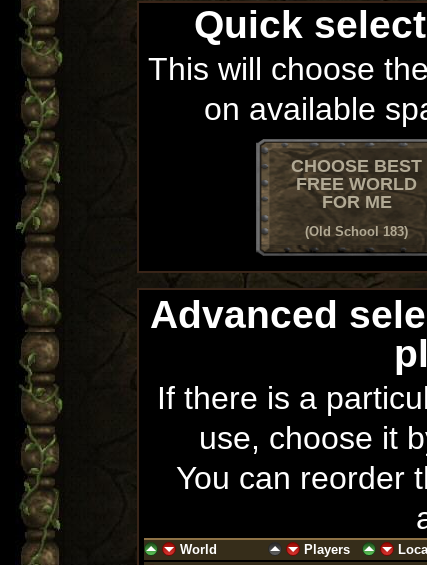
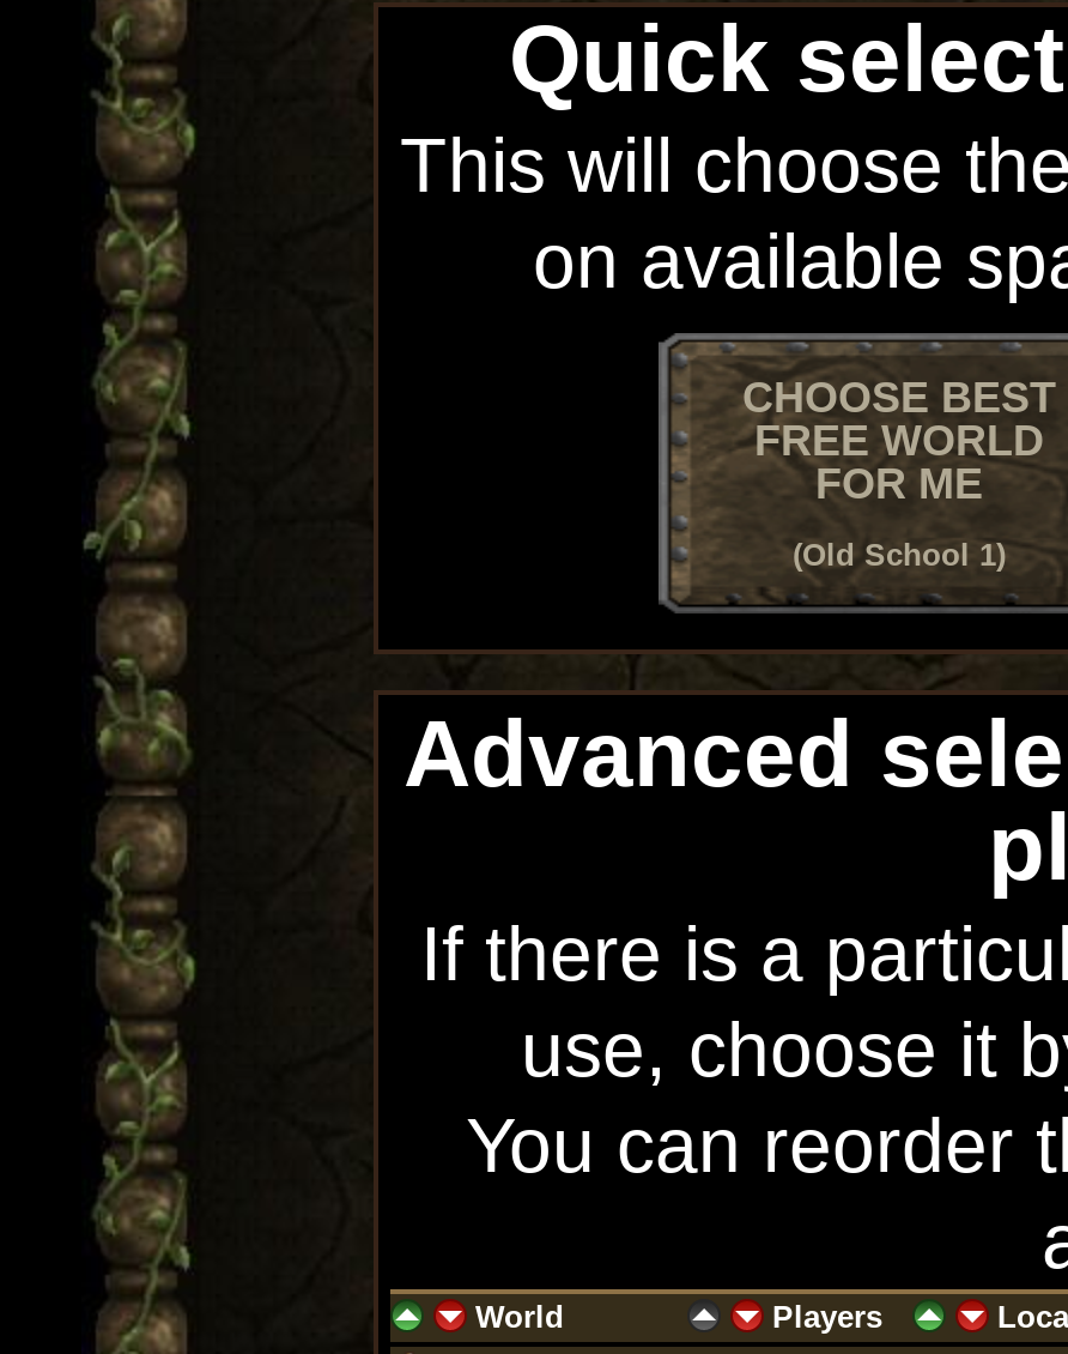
- (Old School 183)
+ (Old School 1)
